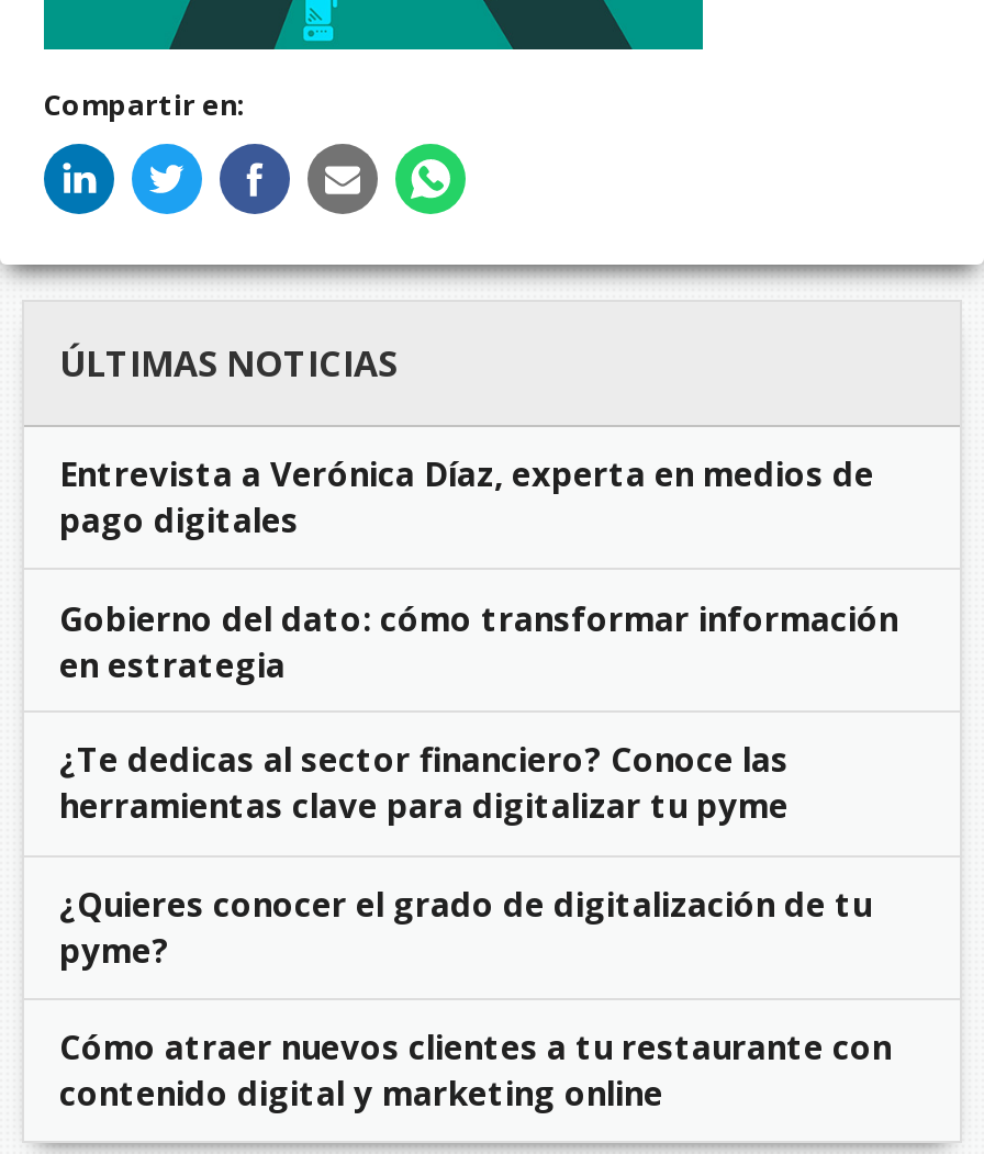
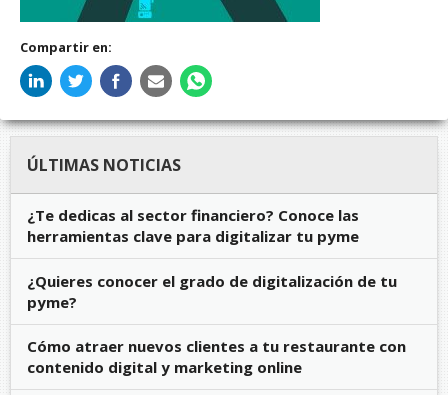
- Entrevista a Verónica Díaz, experta en medios de
- pago digitales
- Gobierno del dato: cómo transformar información
- en estrategia
